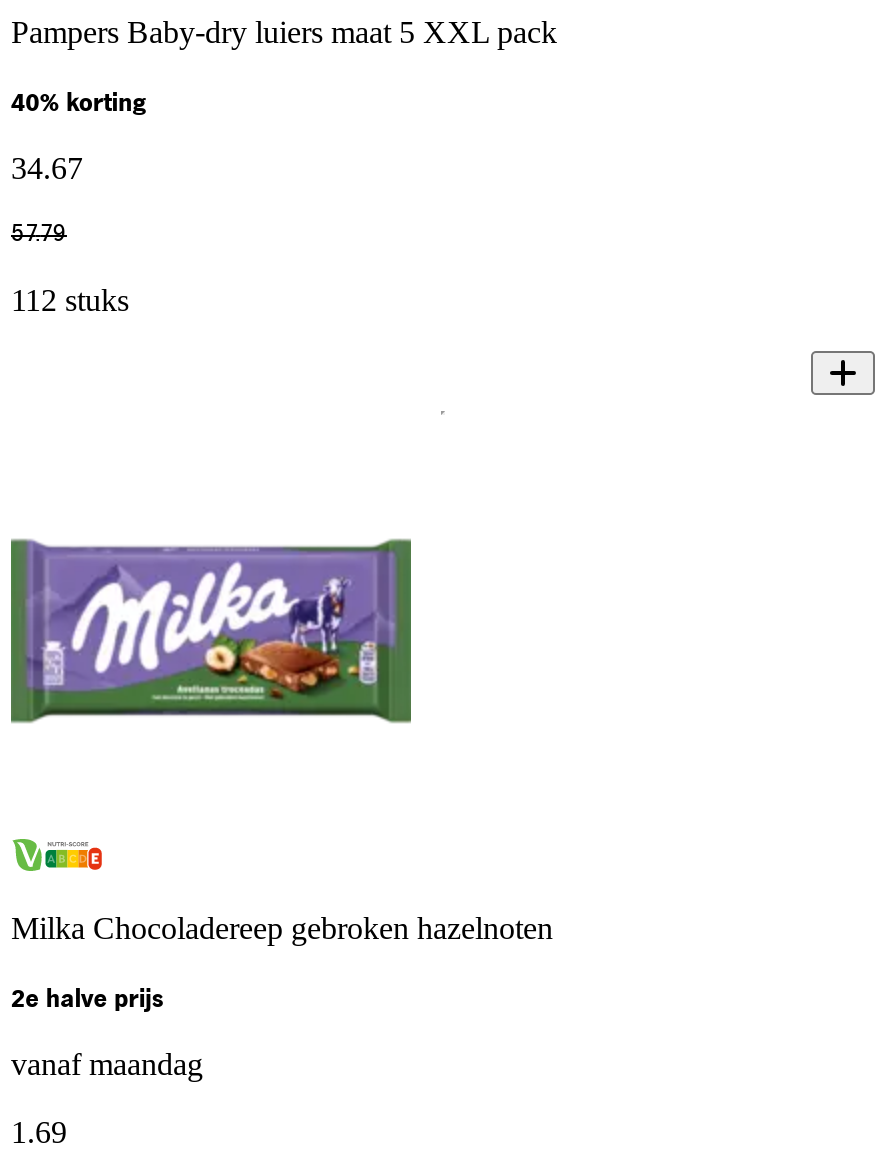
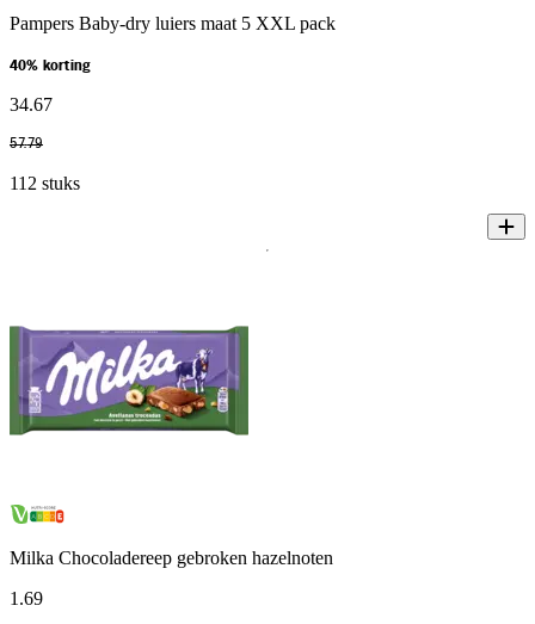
- 2e halve prijs
- vanaf maandag
